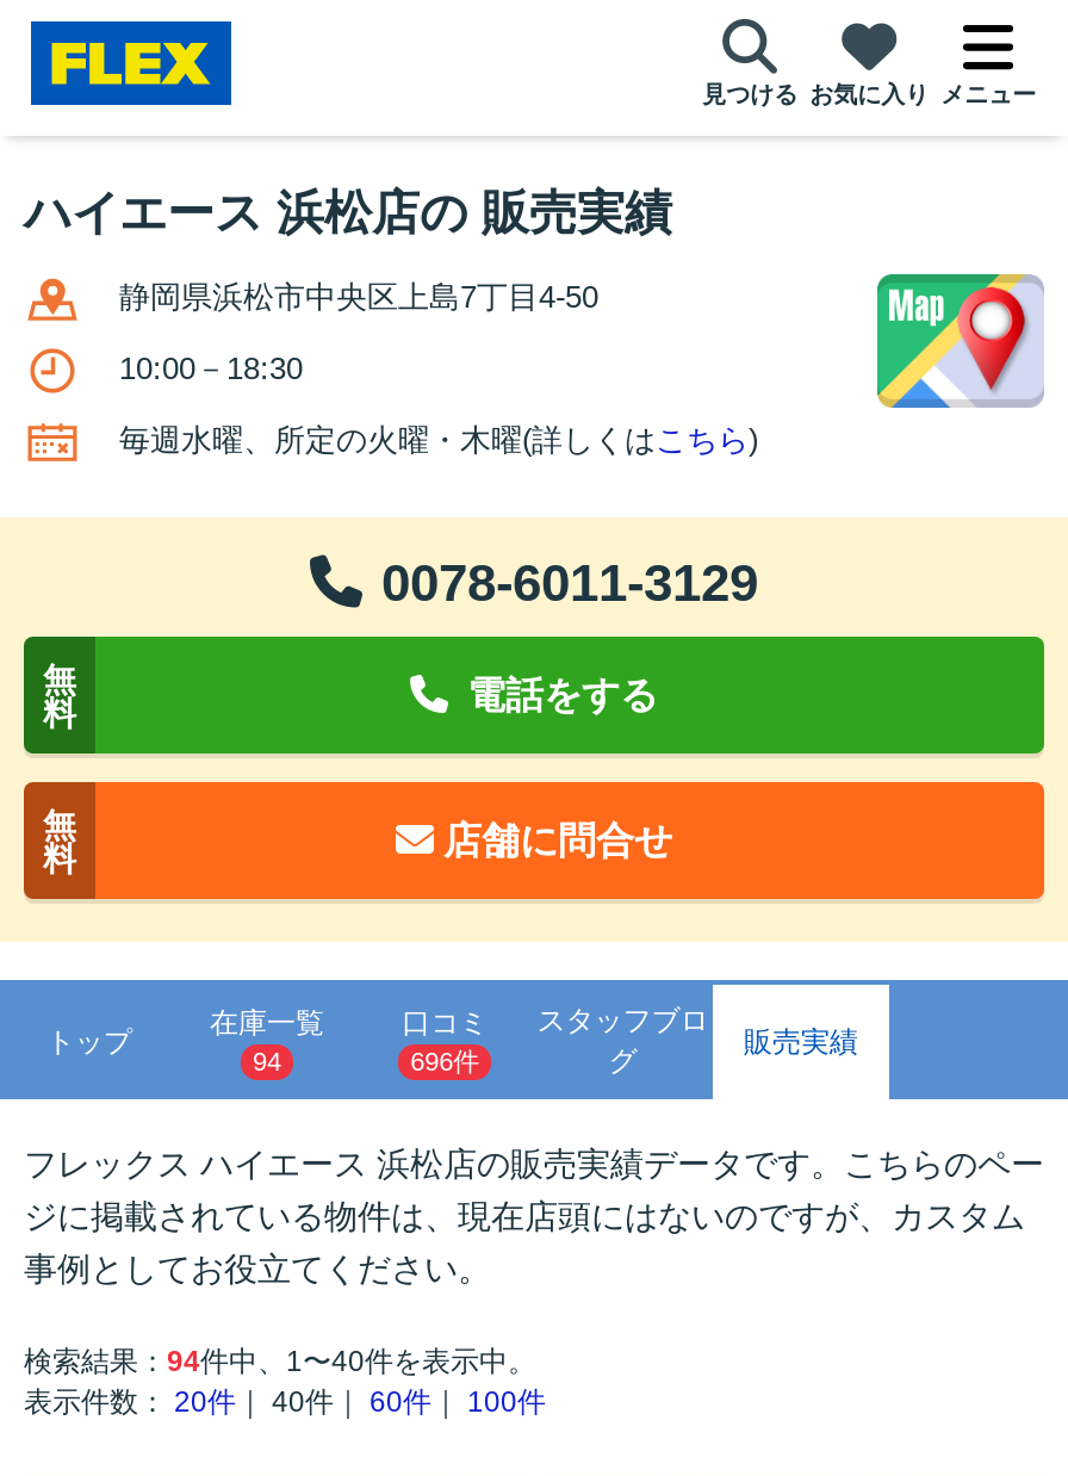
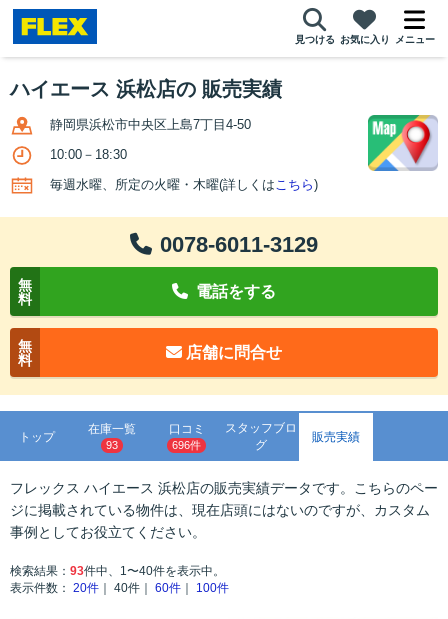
- 94
+ 93

- 検索結果：94件中、1〜40件を表示中。
+ 検索結果：93件中、1〜40件を表示中。
